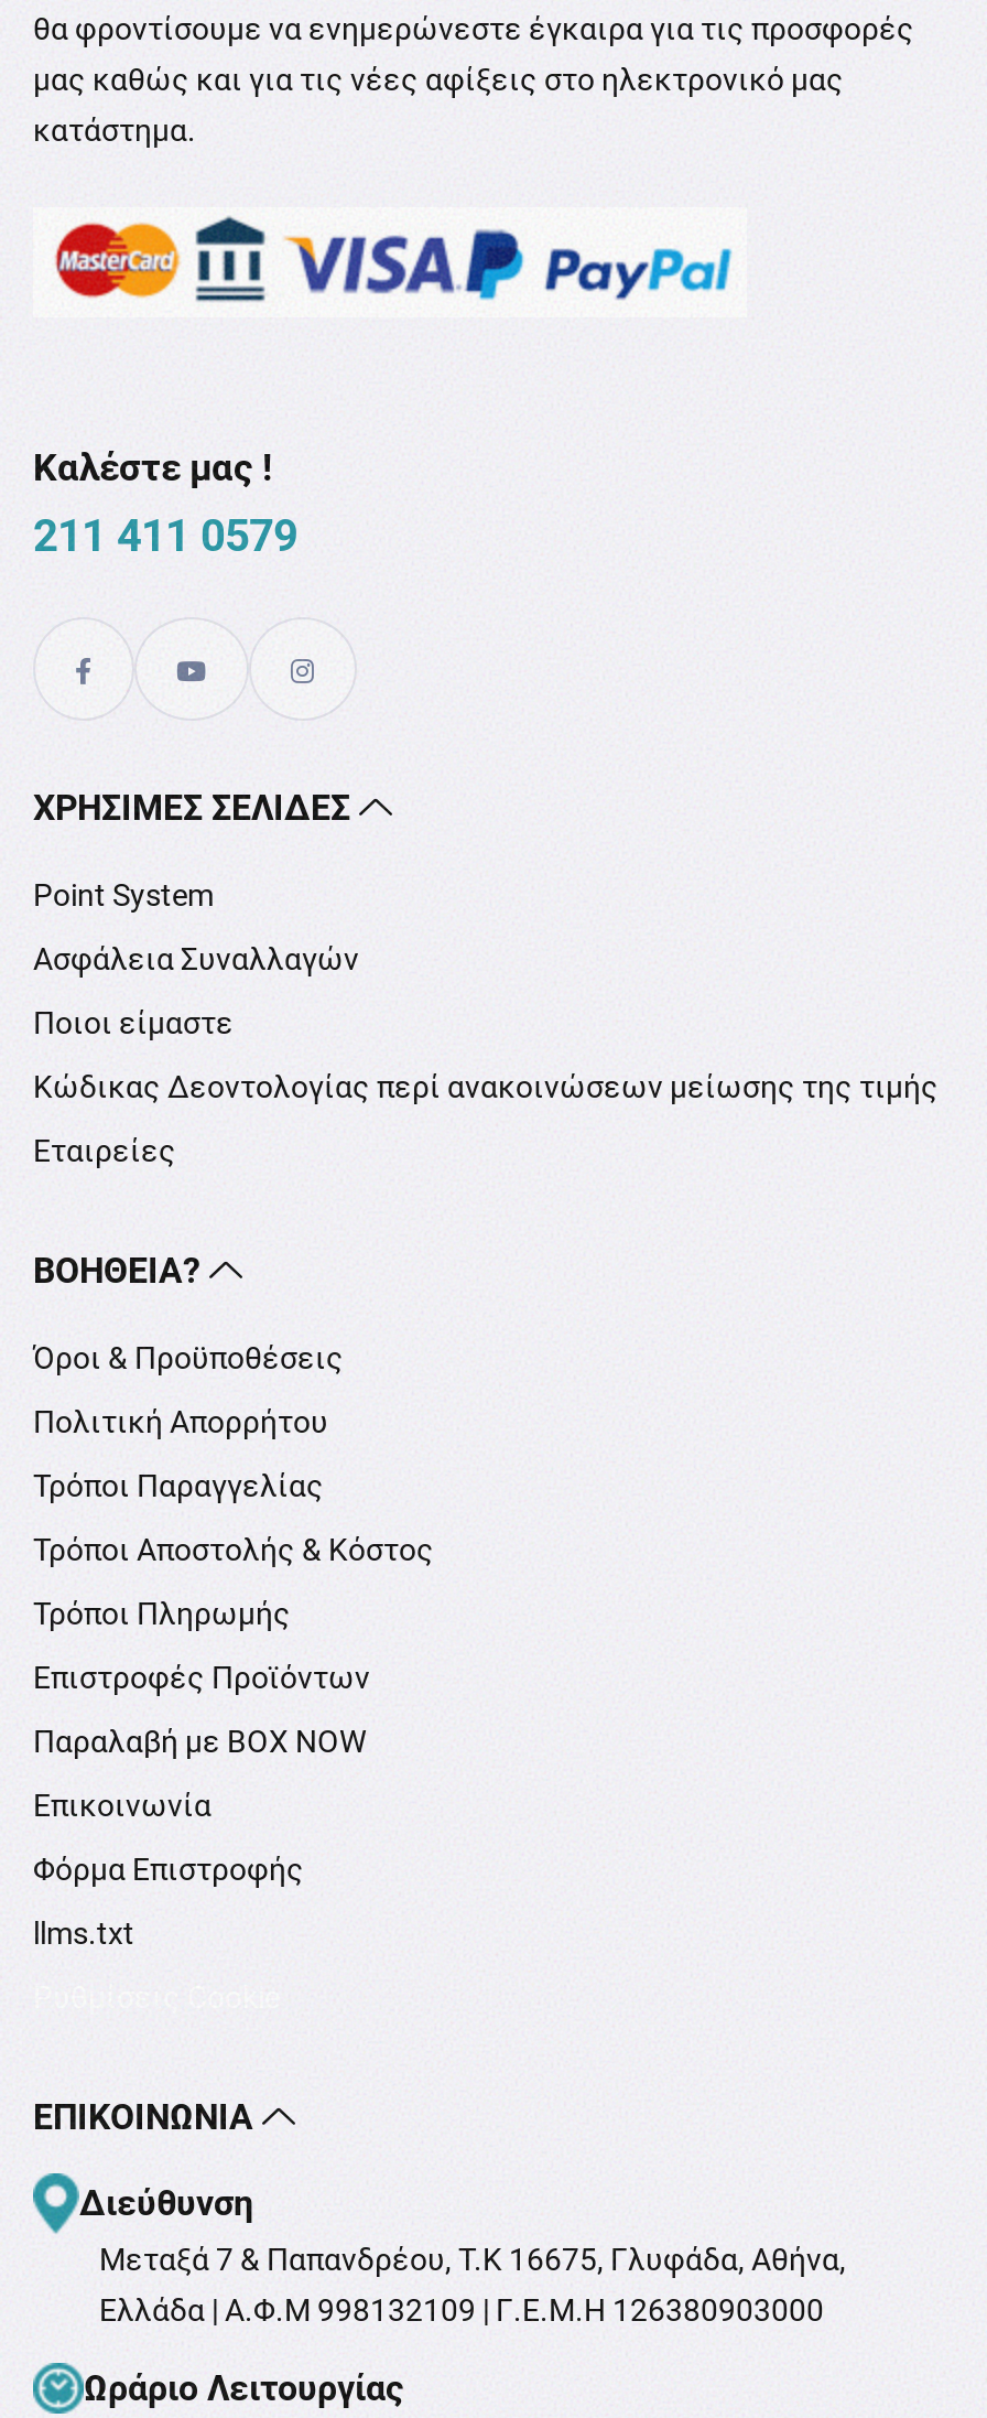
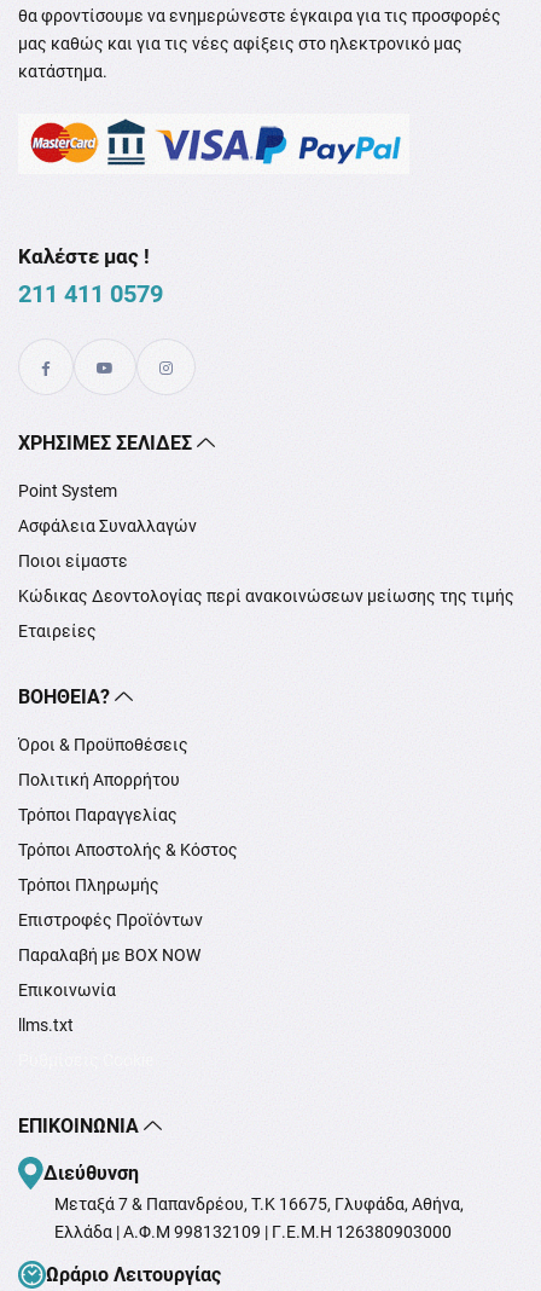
- Φόρμα Επιστροφής
